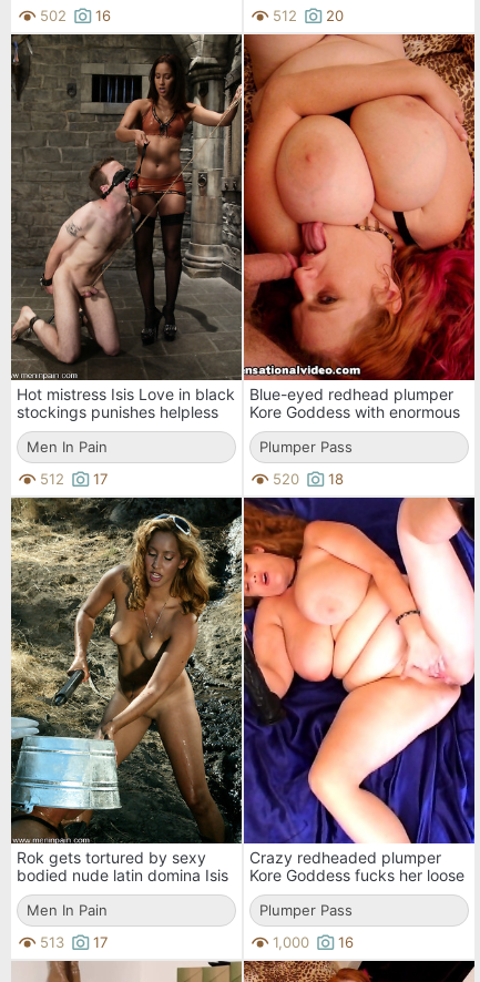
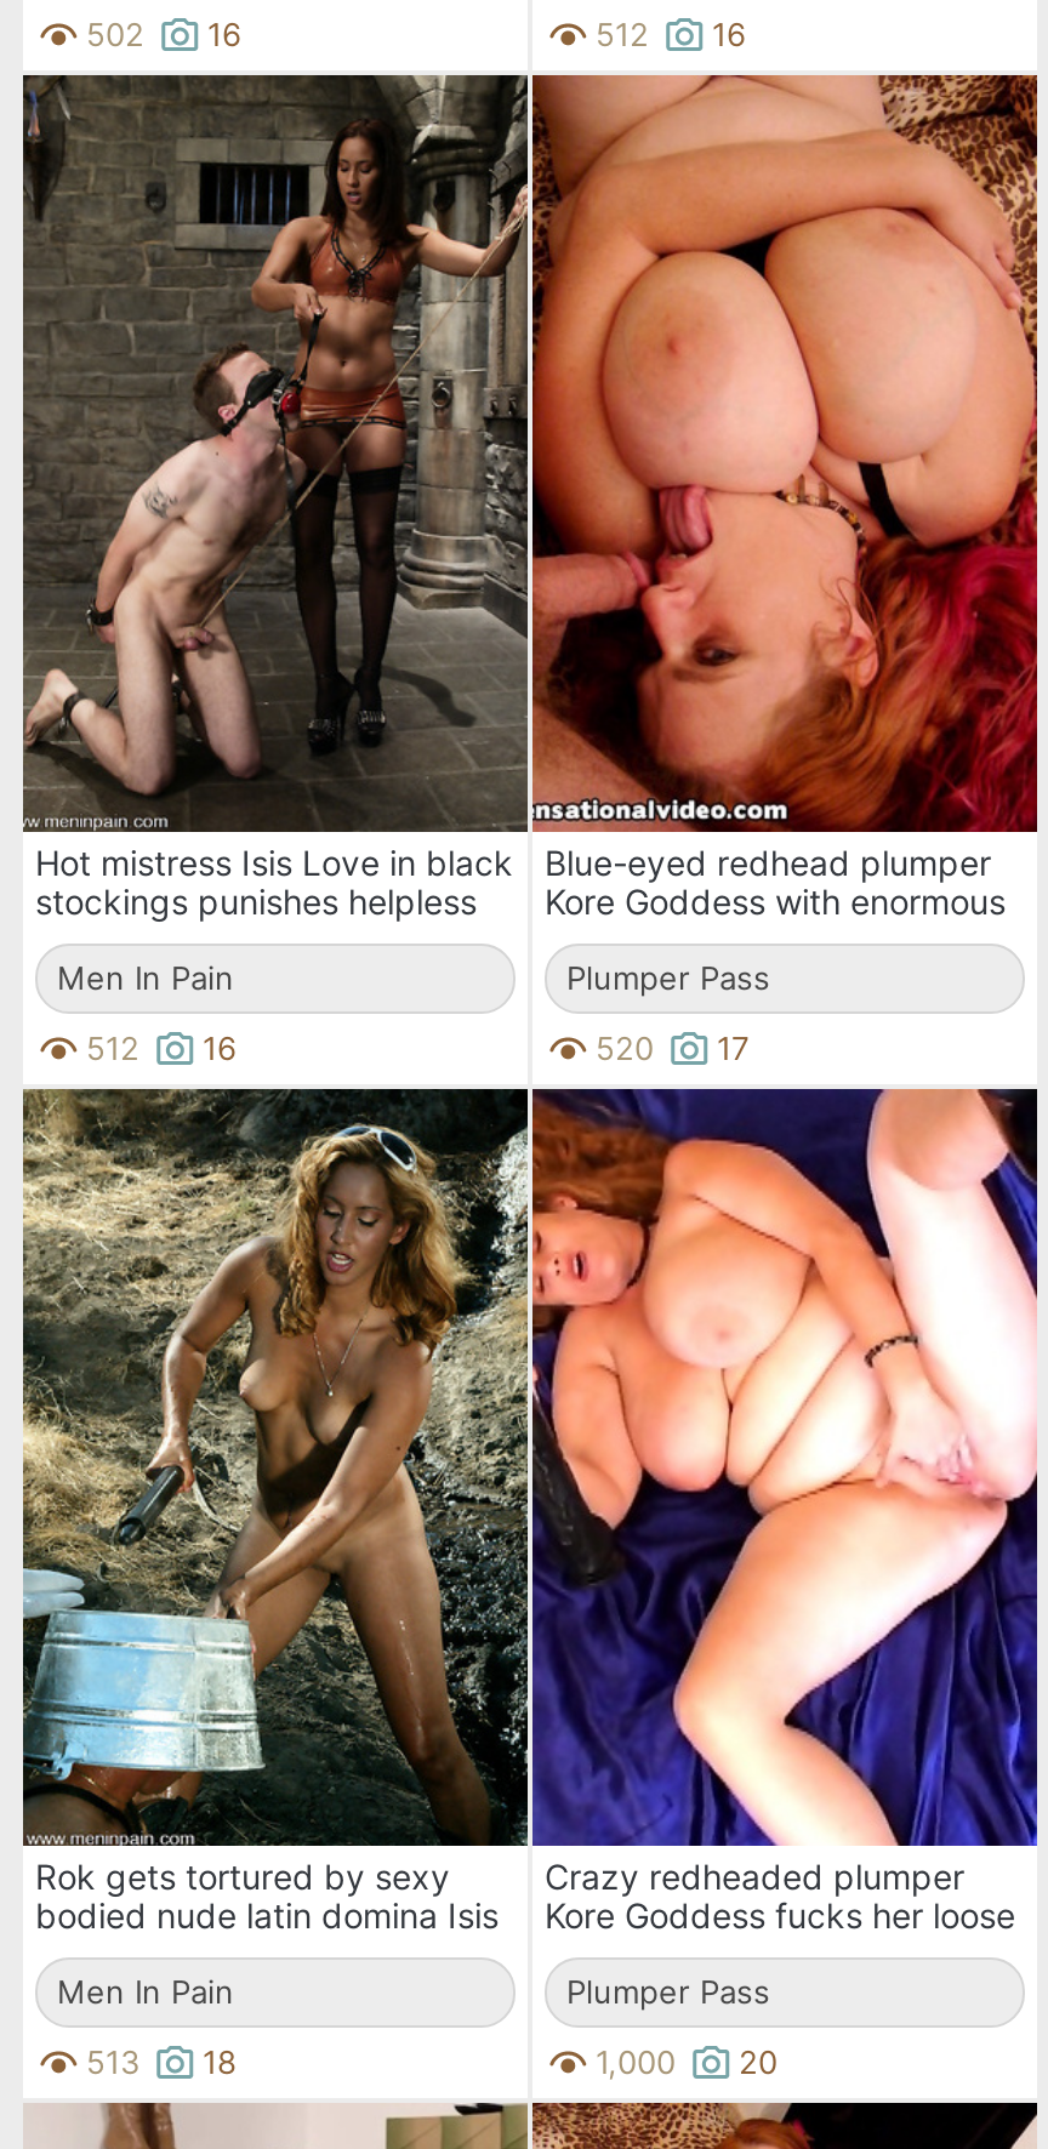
- 512 20
+ 512 16

- 512 17
+ 512 16

- 520 18
+ 520 17

- 513 17
+ 513 18

- 1,000 16
+ 1,000 20
